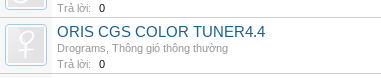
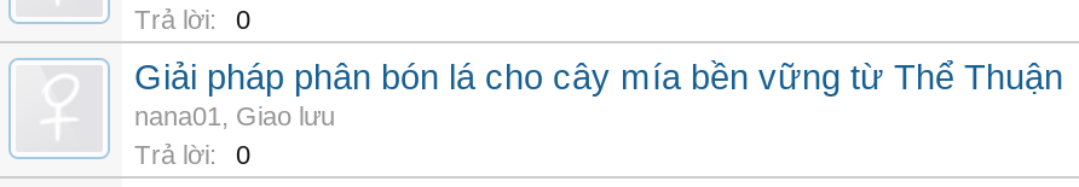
- ORIS CGS COLOR TUNER4.4
- Drograms, Thông gió thông thường
+ Giải pháp phân bón lá cho cây mía bền vững từ Thể Thuận
+ nana01, Giao lưu
